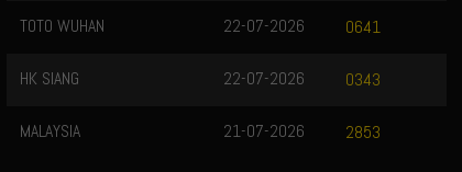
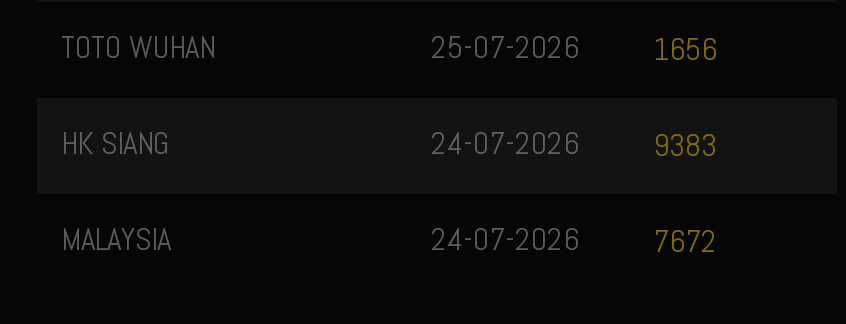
- 22-07-2026
+ 25-07-2026

- 0641
+ 1656

- 22-07-2026
+ 24-07-2026

- 0343
+ 9383

- 21-07-2026
+ 24-07-2026

- 2853
+ 7672
